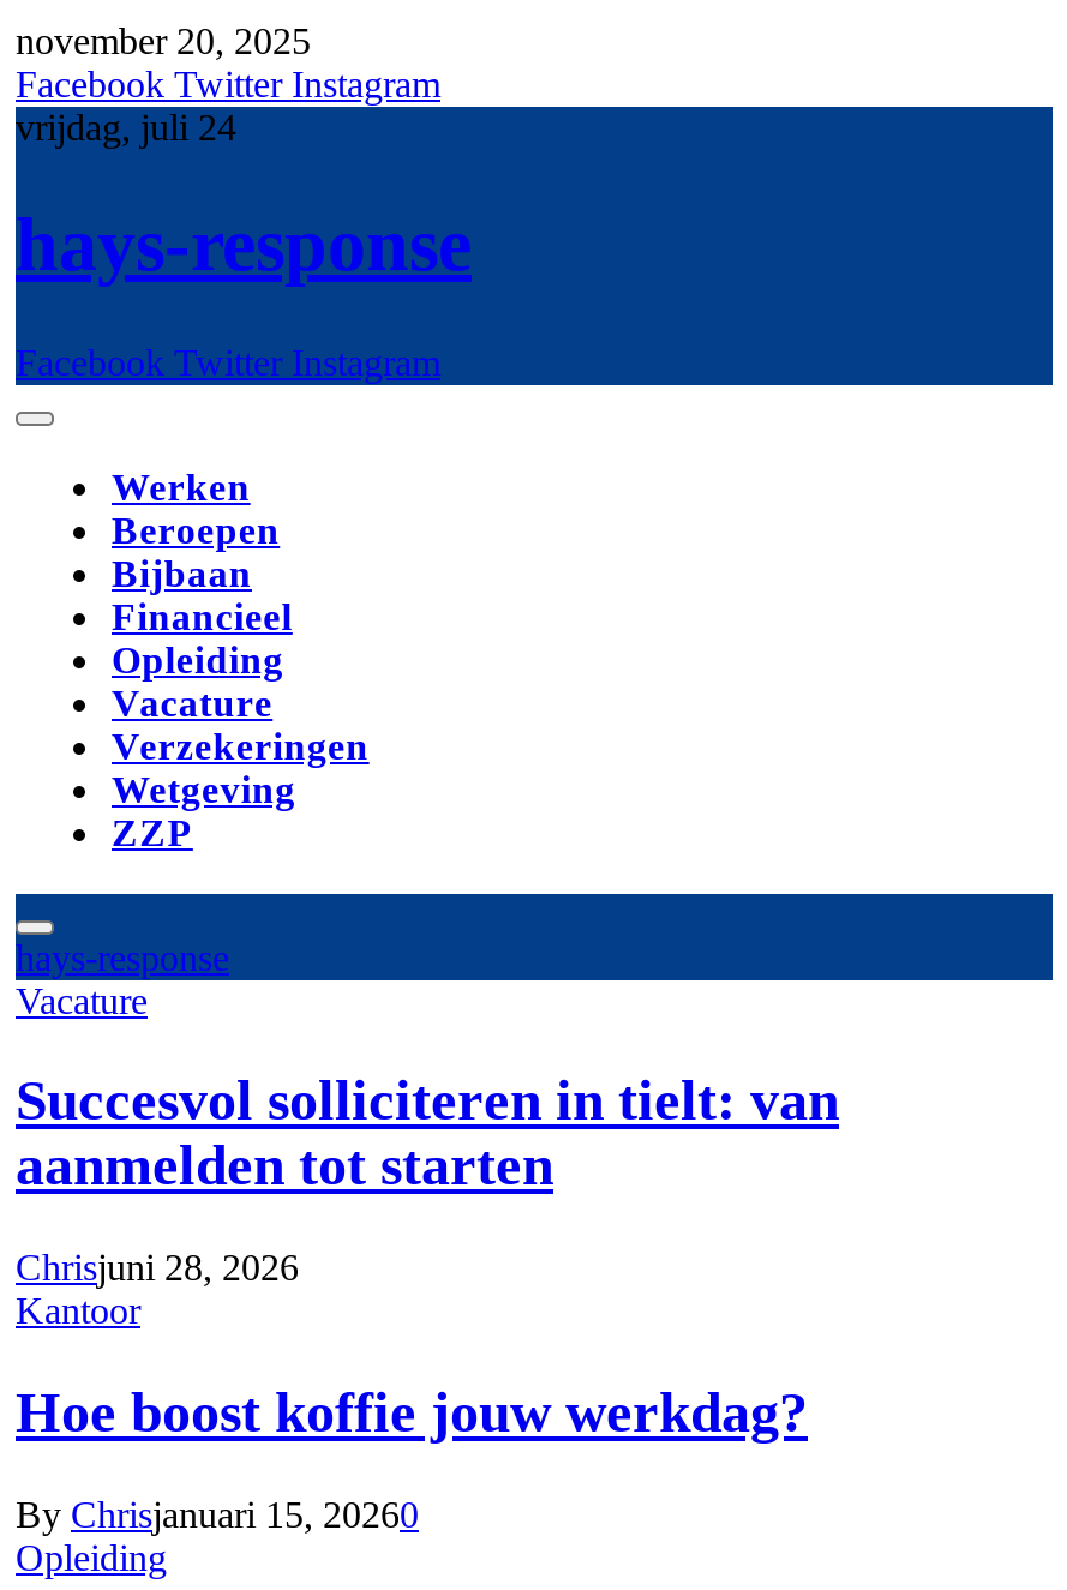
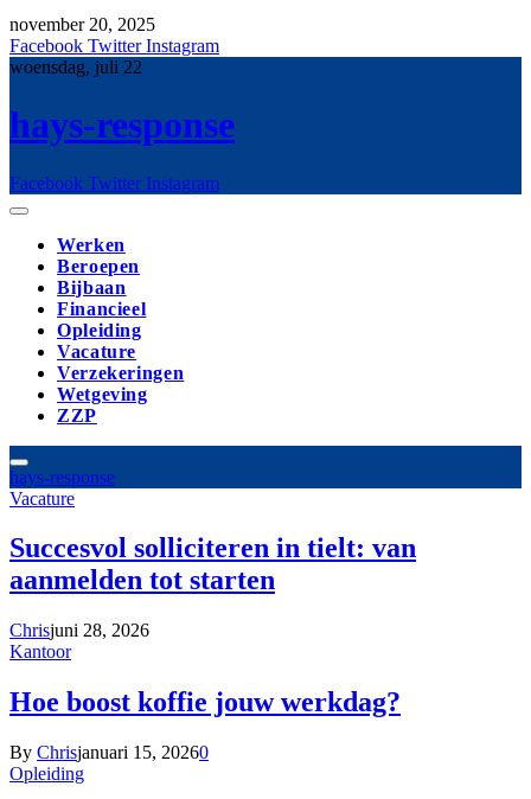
- vrijdag, juli 24
+ woensdag, juli 22
